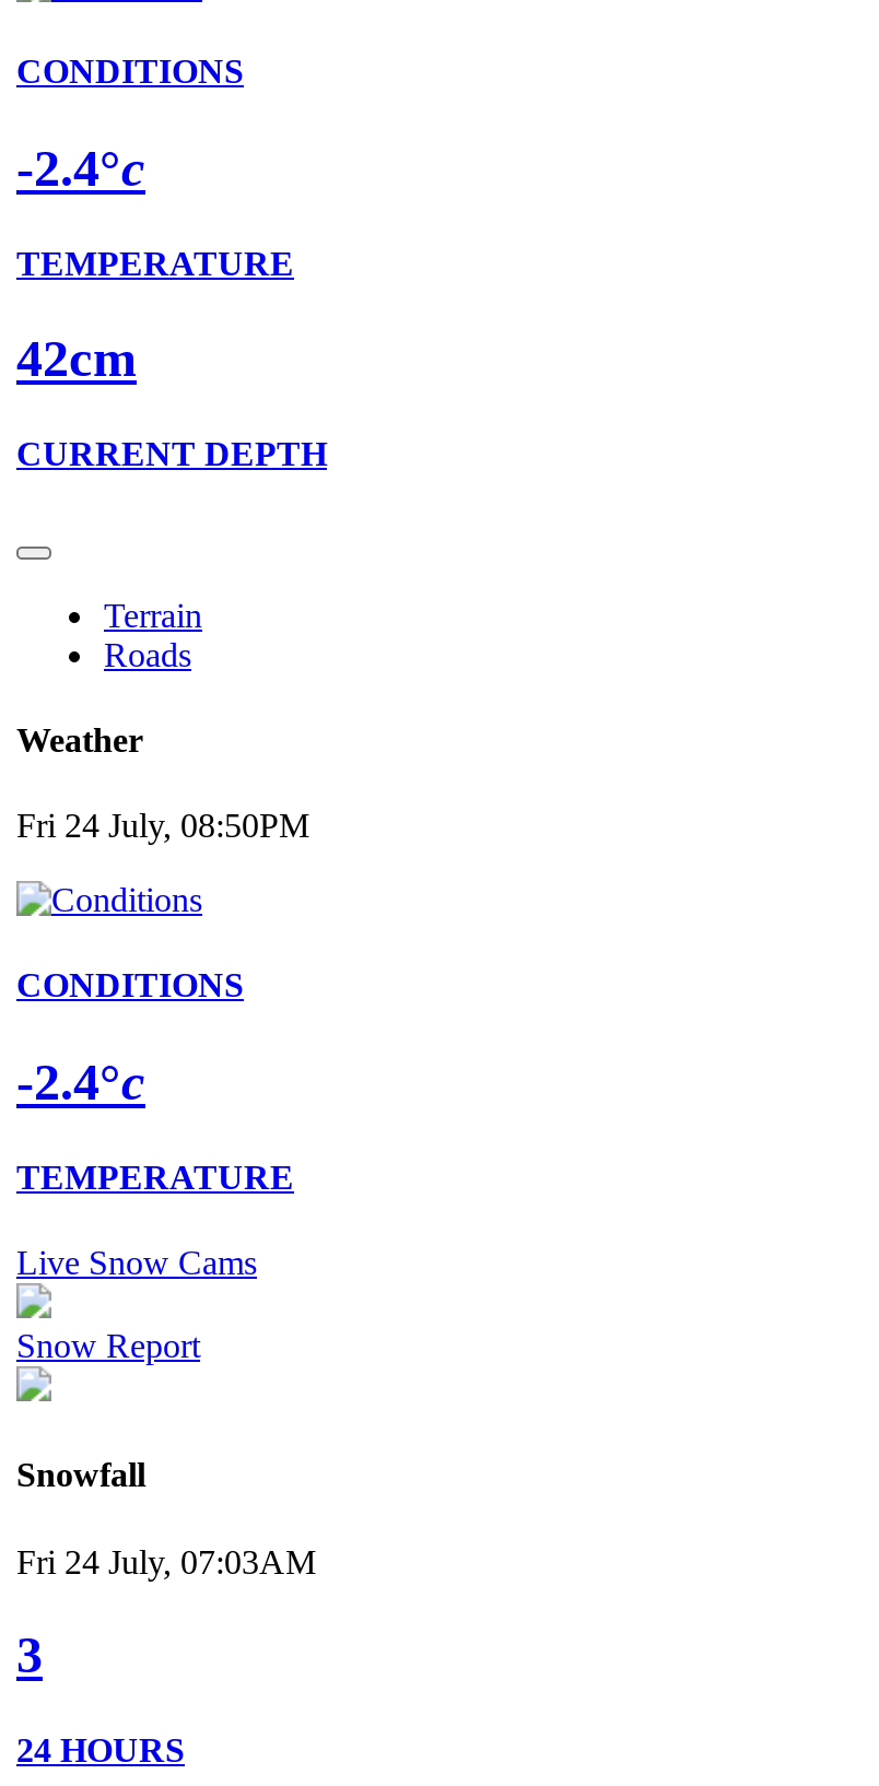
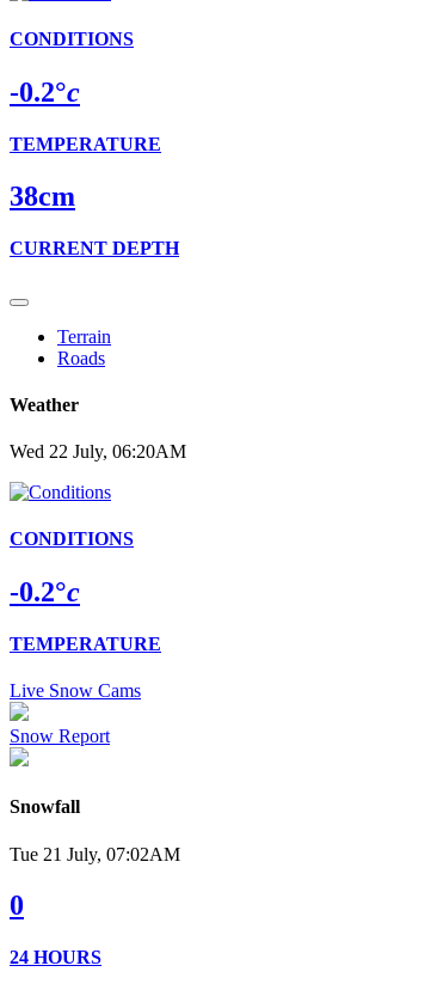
- -2.4°c
+ -0.2°c

- 42cm
+ 38cm

- Fri 24 July, 08:50PM
+ Wed 22 July, 06:20AM

- -2.4°c
+ -0.2°c

- Fri 24 July, 07:03AM
+ Tue 21 July, 07:02AM

- 3
+ 0
